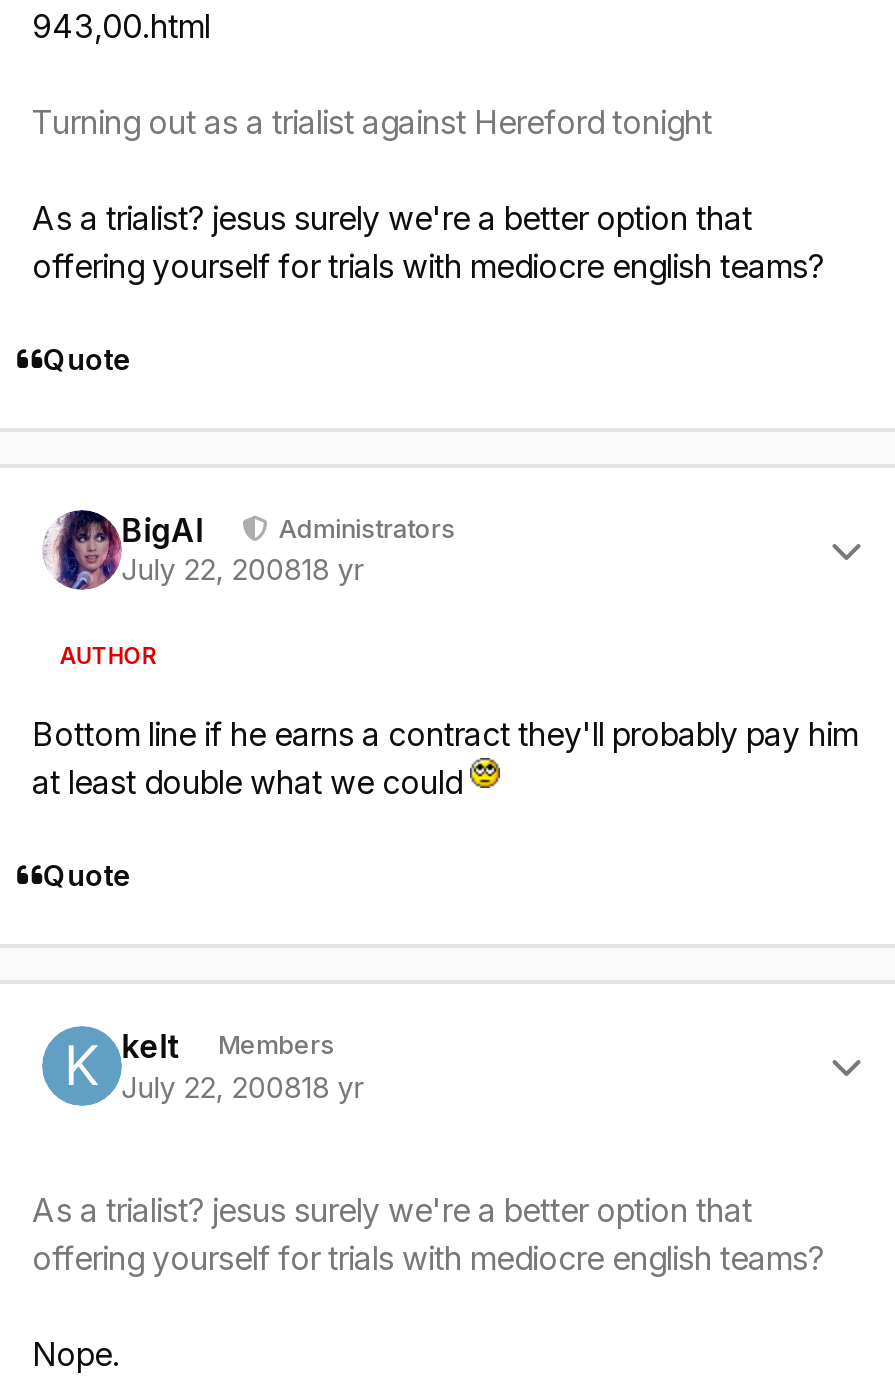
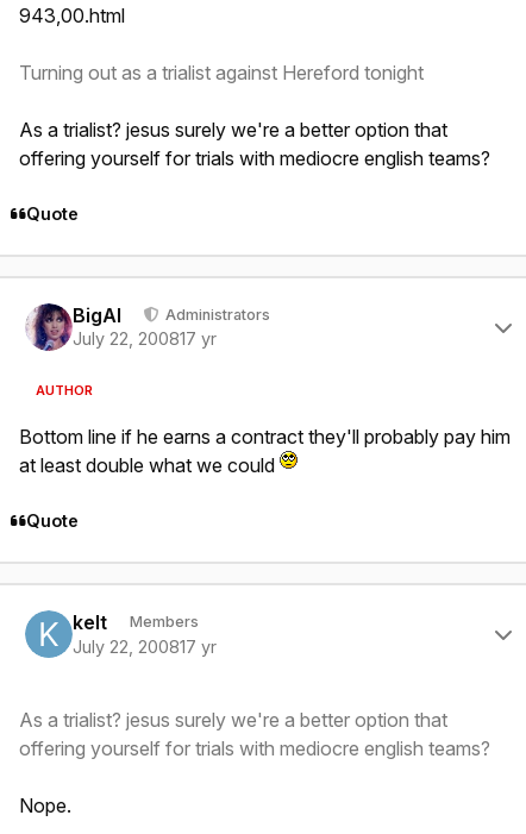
- July 22, 200818 yr
+ July 22, 200817 yr

- July 22, 200818 yr
+ July 22, 200817 yr
